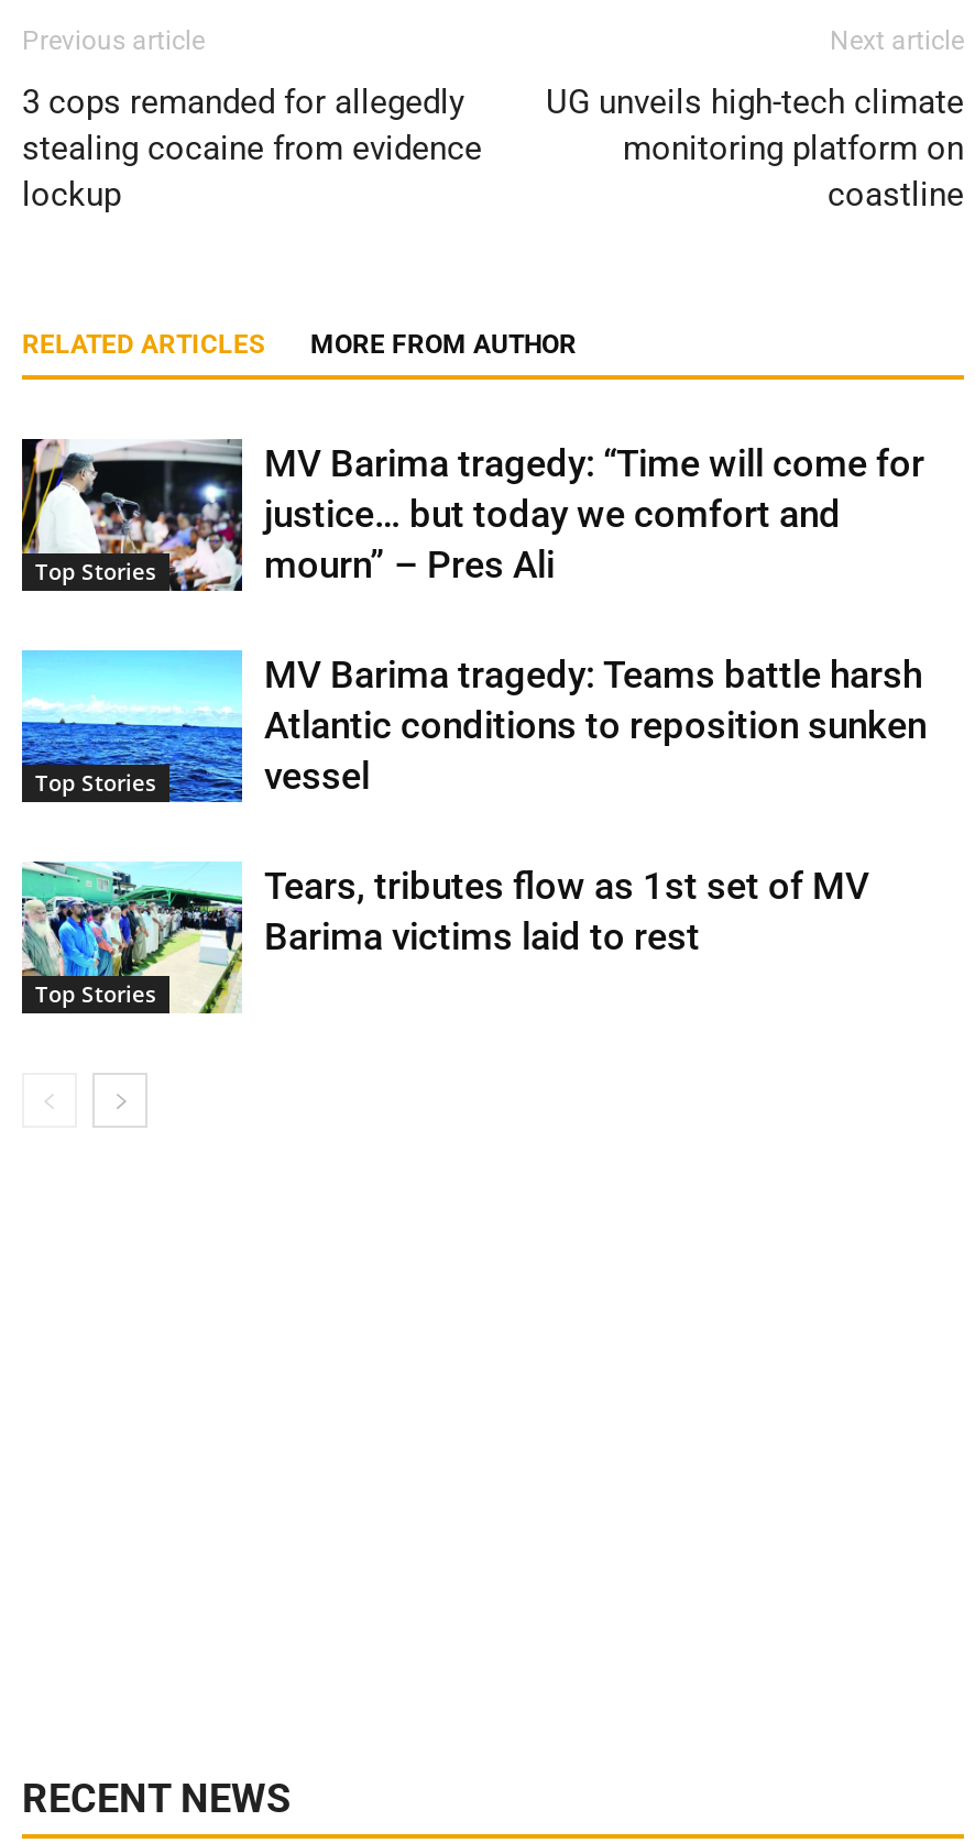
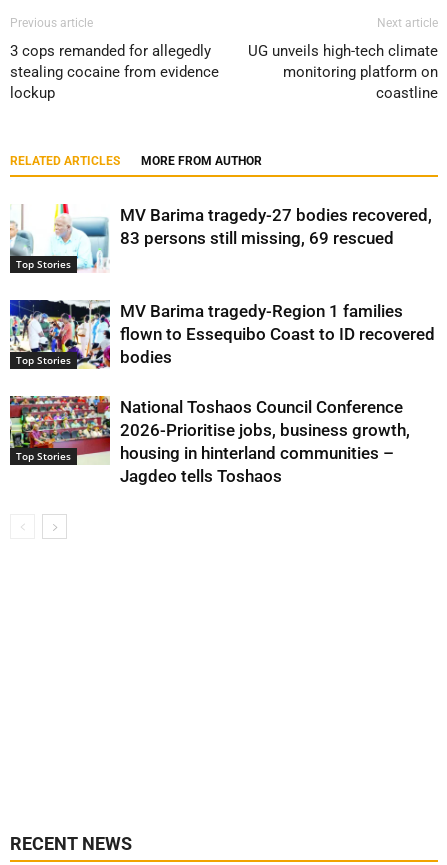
- [image]
- MV Barima tragedy: “Time will come for
- justice… but today we comfort and
- mourn” – Pres Ali
+ [image]
+ MV Barima tragedy-27 bodies recovered,
+ 83 persons still missing, 69 rescued

- [image]
- MV Barima tragedy: Teams battle harsh
- Atlantic conditions to reposition sunken
- vessel
+ [image]
+ MV Barima tragedy-Region 1 families
+ flown to Essequibo Coast to ID recovered
+ bodies

- [image]
- Tears, tributes flow as 1st set of MV
- Barima victims laid to rest
+ [image]
+ National Toshaos Council Conference
+ 2026-Prioritise jobs, business growth,
+ housing in hinterland communities –
+ Jagdeo tells Toshaos
